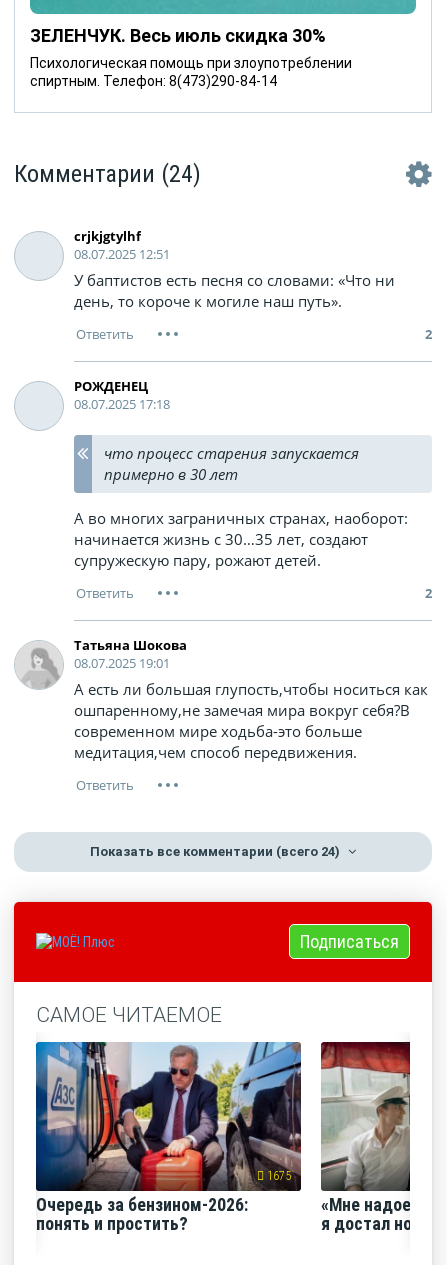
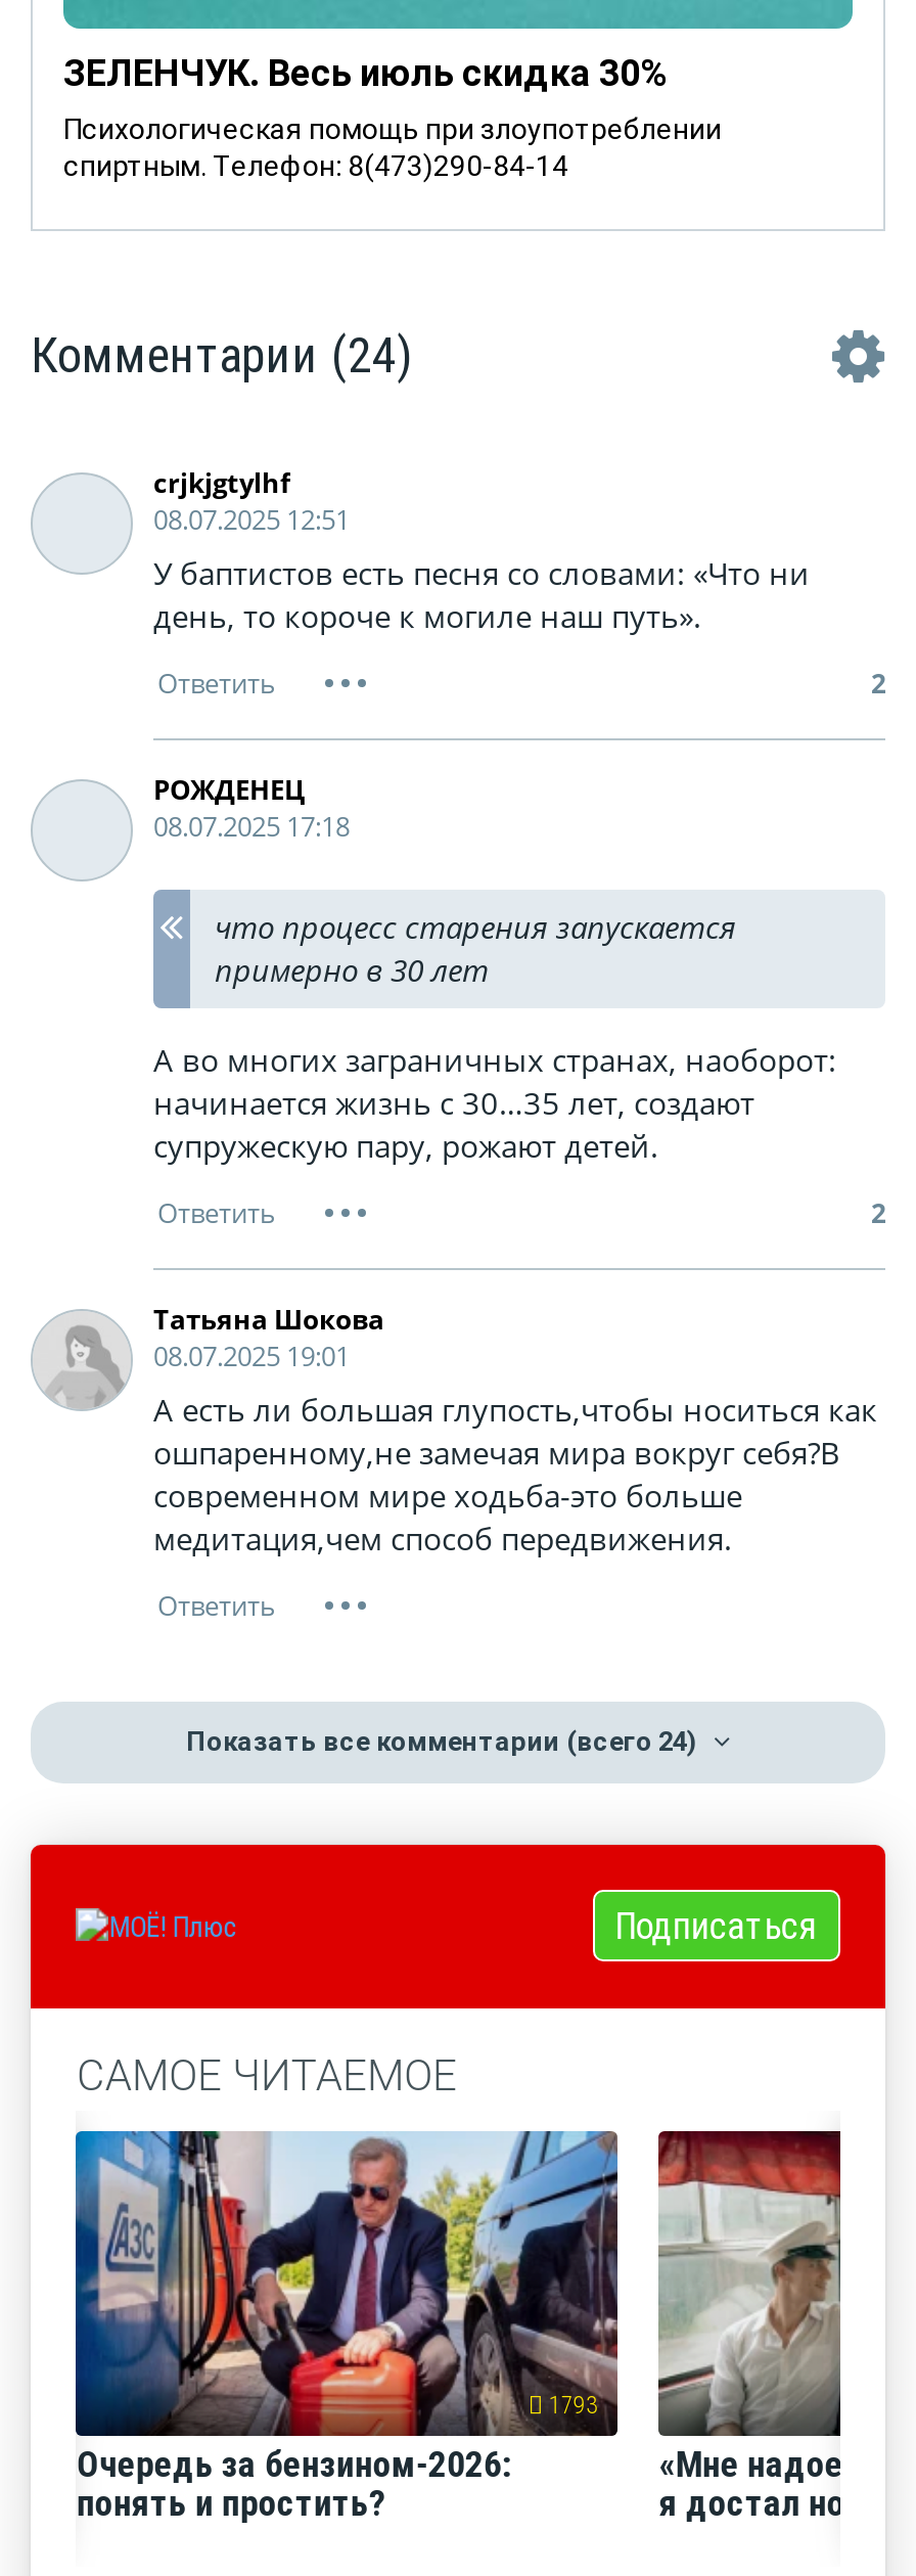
- 1675
+ 1793
